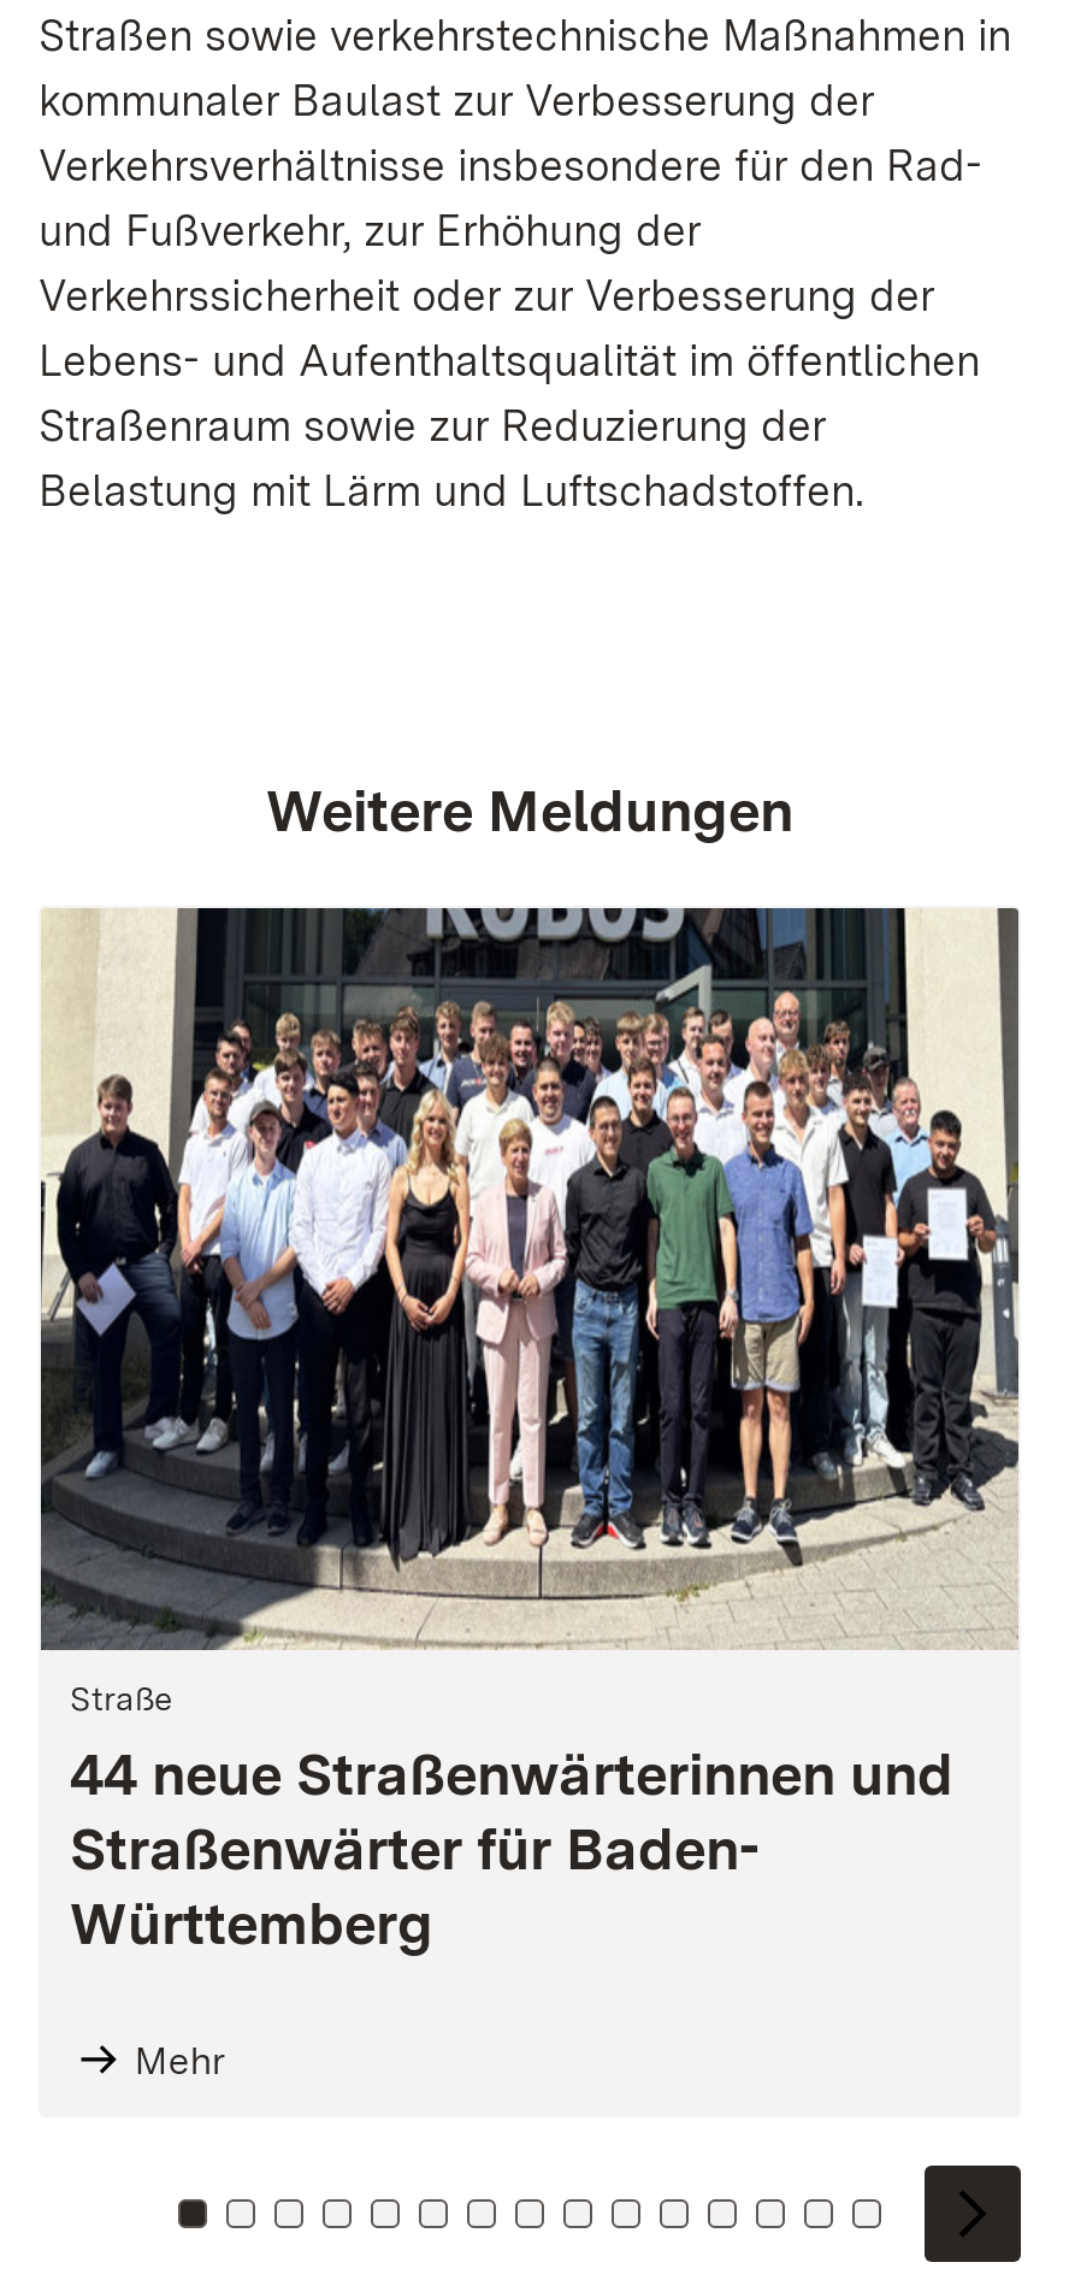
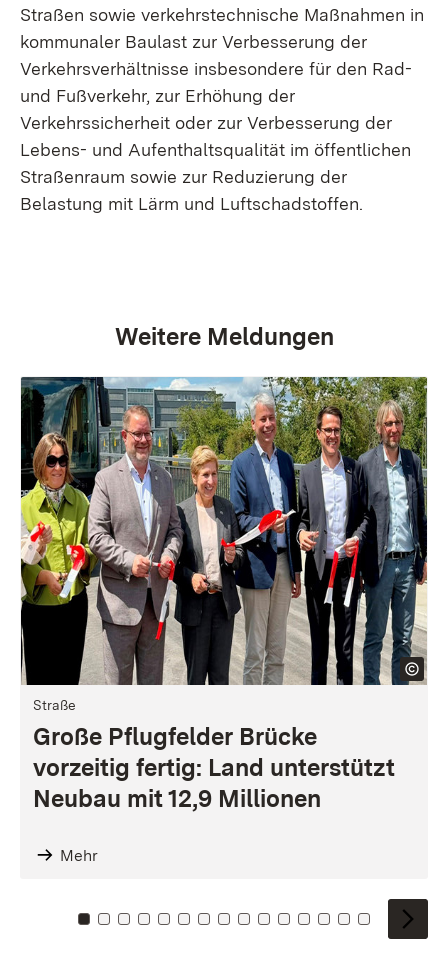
- [image]
- 44 neue Straßenwärterinnen und
- Straßenwärter für Baden-
- Württemberg
+ [image]
+ Große Pflugfelder Brücke
+ vorzeitig fertig: Land unterstützt
+ Neubau mit 12,9 Millionen
